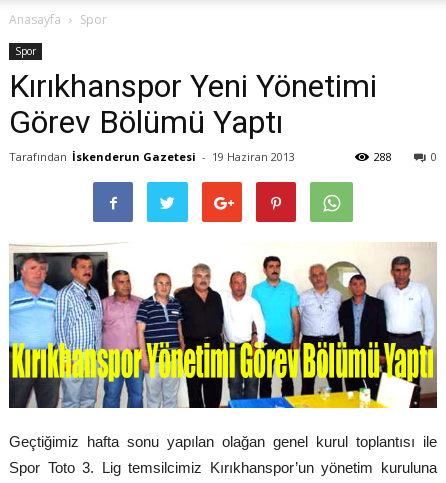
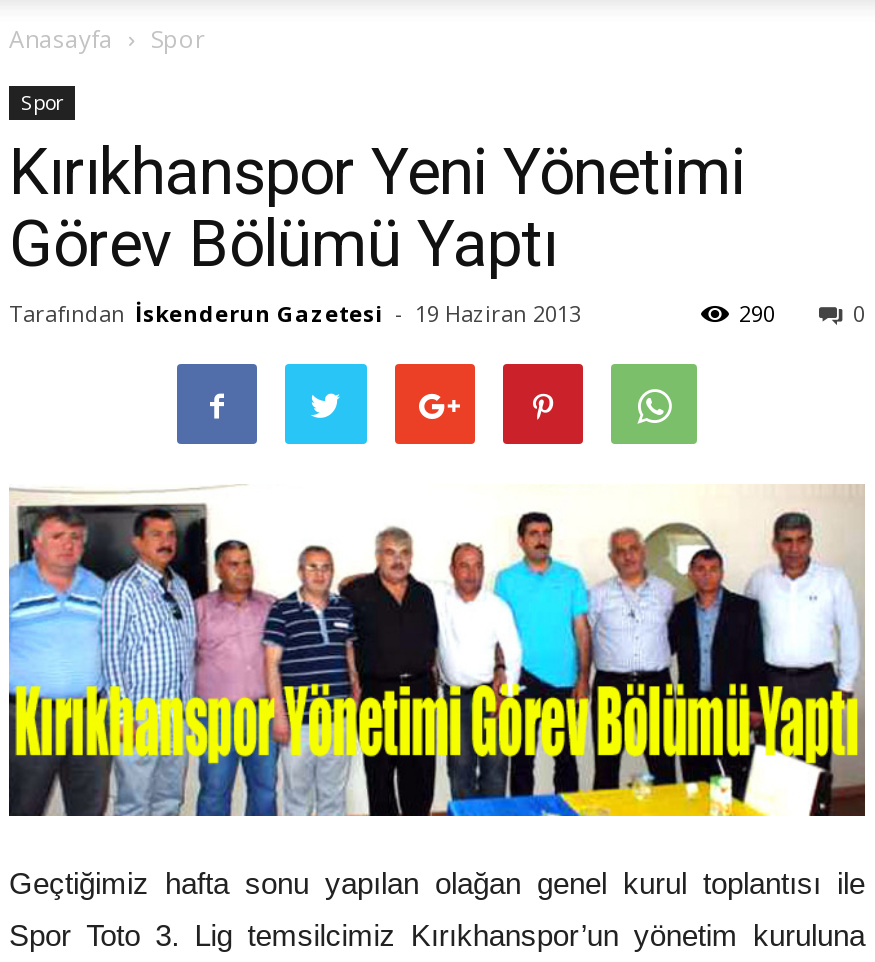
- 288
+ 290
